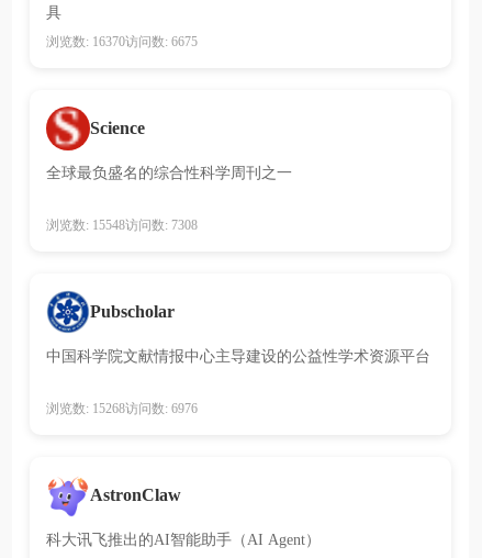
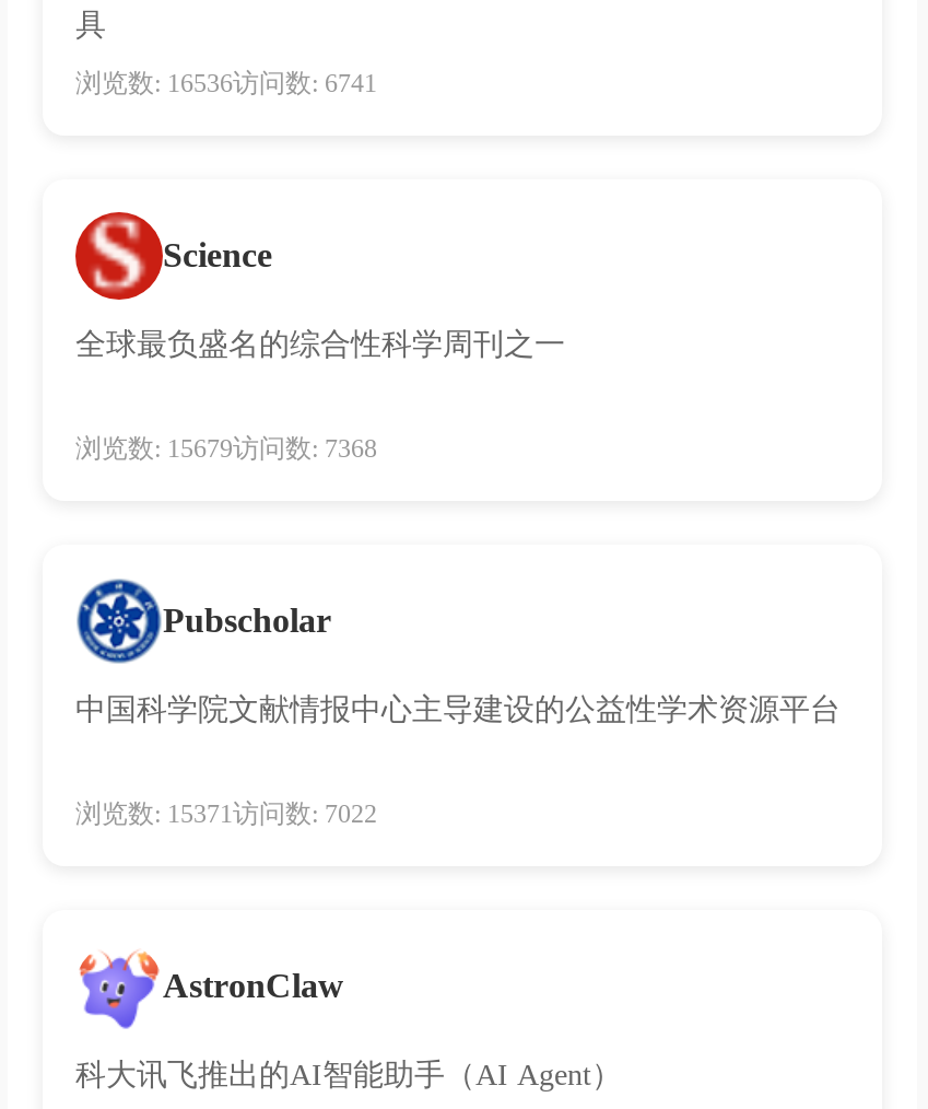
- 浏览数: 16370访问数: 6675
+ 浏览数: 16536访问数: 6741

- 浏览数: 15548访问数: 7308
+ 浏览数: 15679访问数: 7368

- 浏览数: 15268访问数: 6976
+ 浏览数: 15371访问数: 7022
